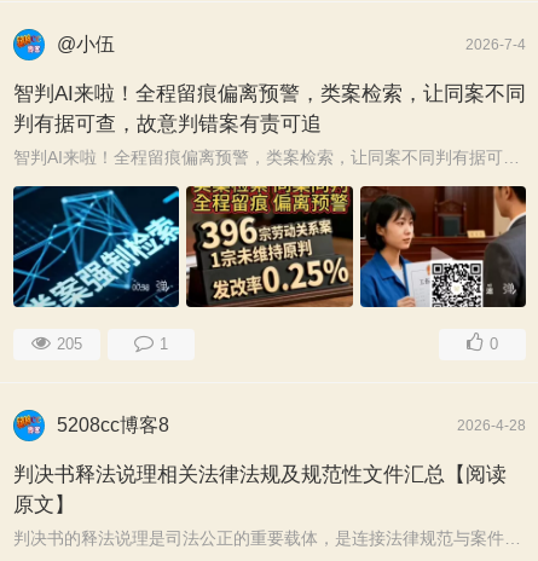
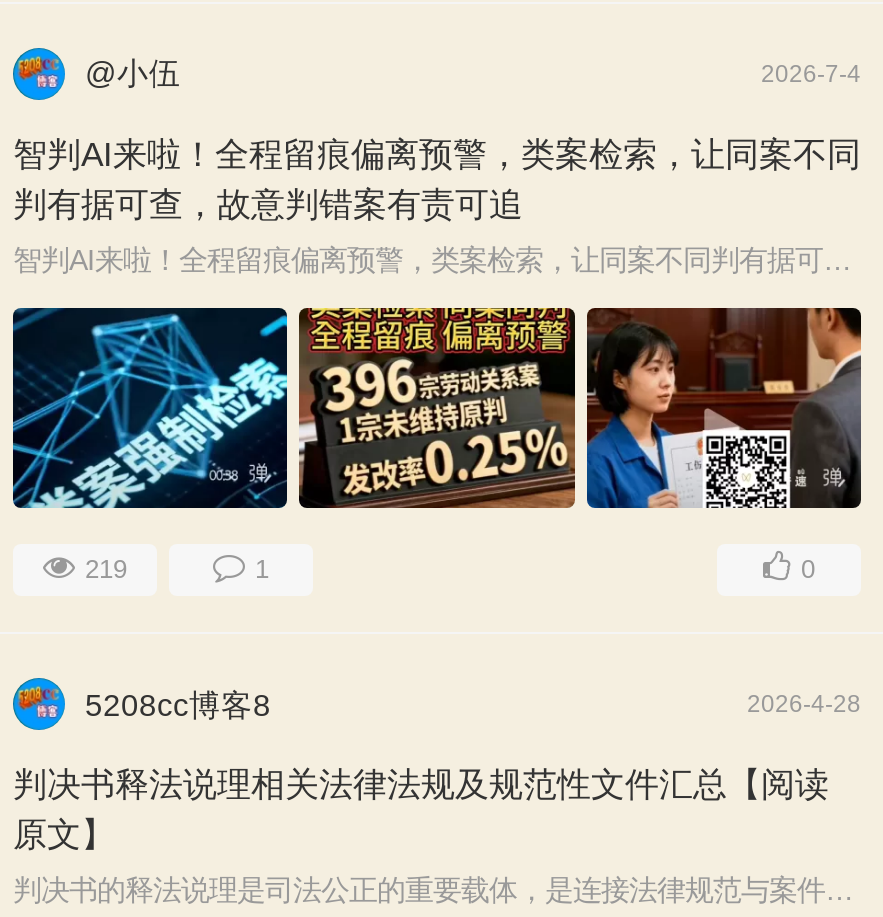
- 205
+ 219
